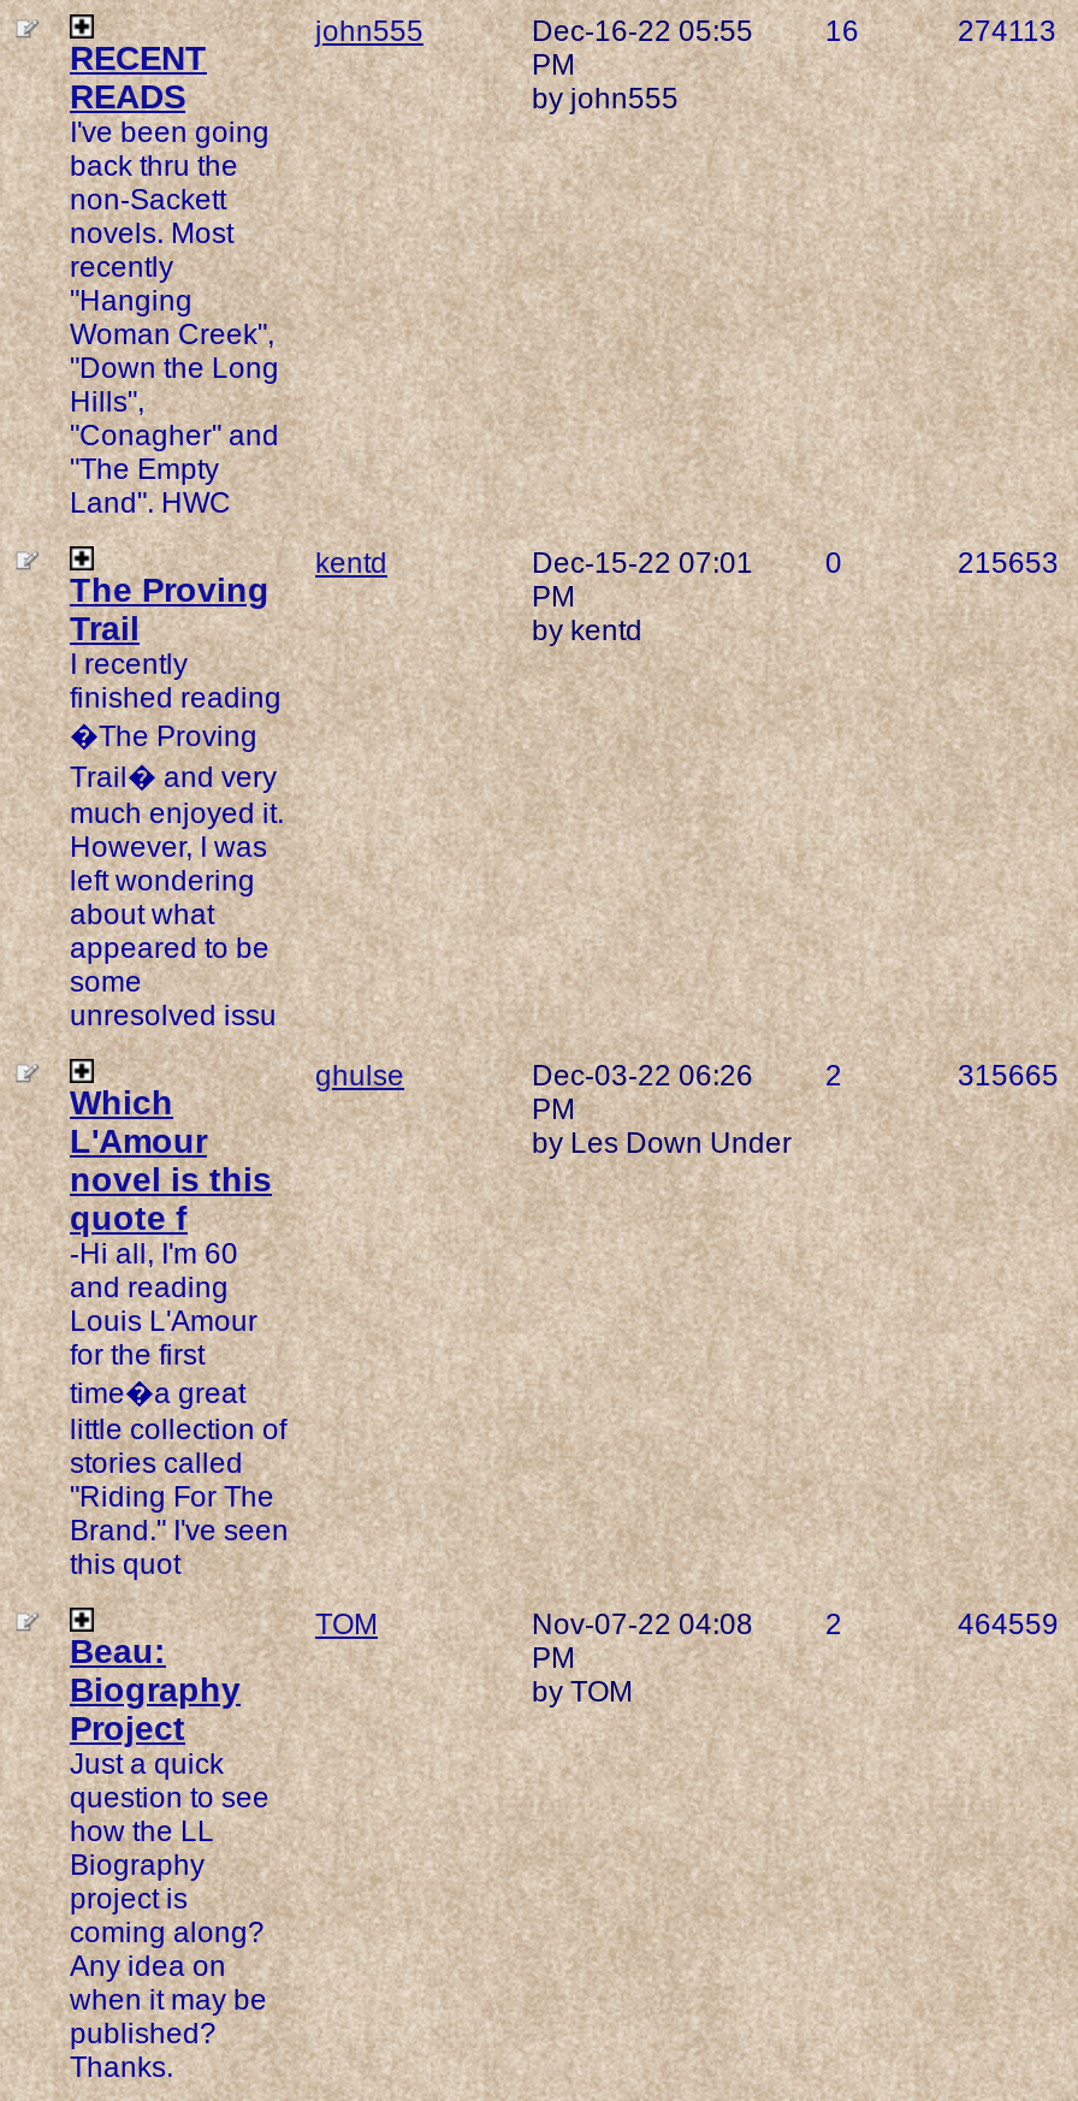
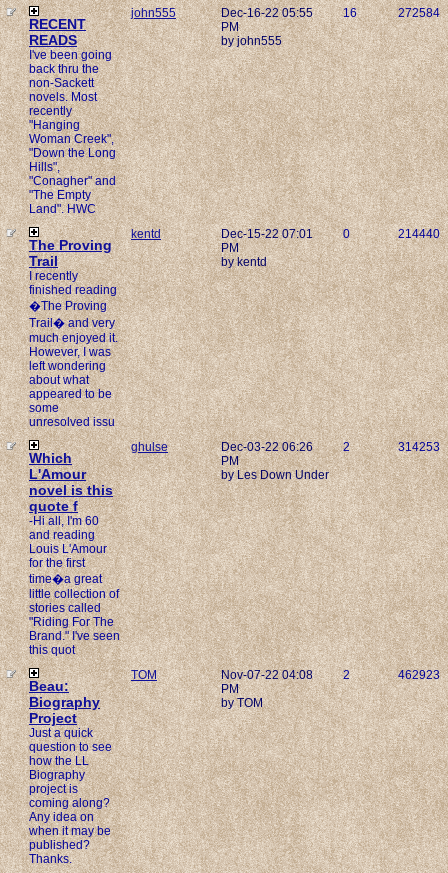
- 274113
+ 272584

- 215653
+ 214440

- 315665
+ 314253

- 464559
+ 462923
